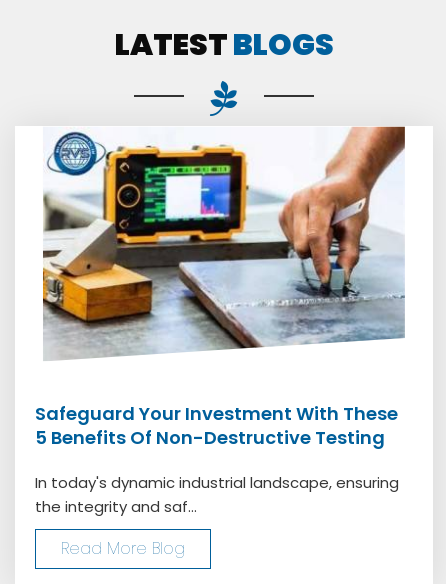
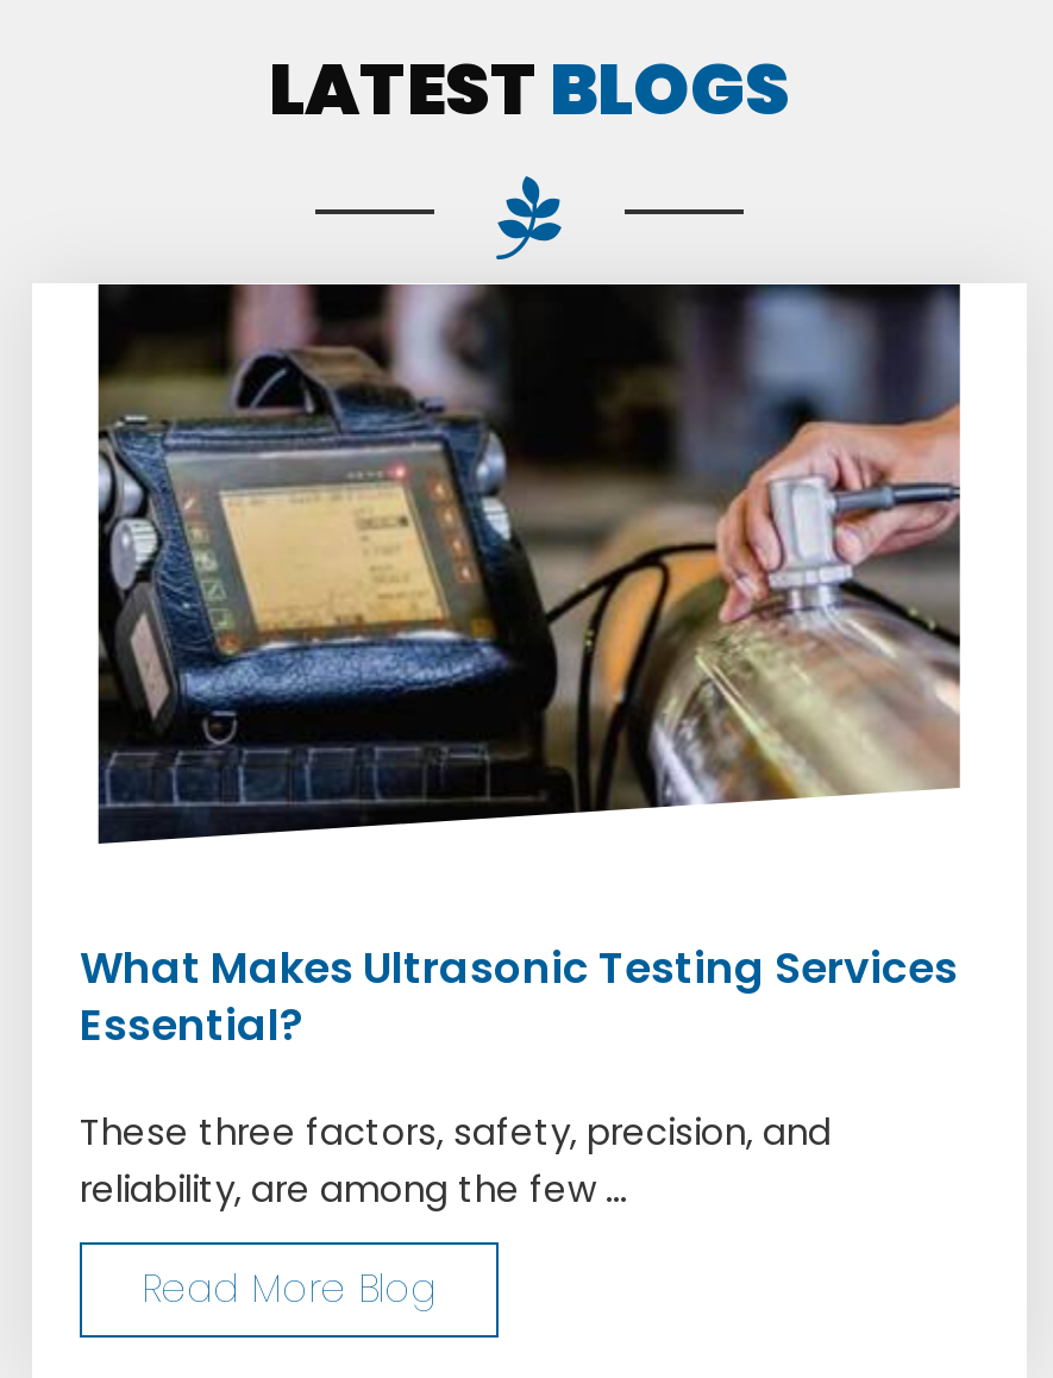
- [image]
+ [image]

- Safeguard Your Investment With These
- 5 Benefits Of Non-Destructive Testing
+ What Makes Ultrasonic Testing Services
+ Essential?

- In today's dynamic industrial landscape, ensuring
- the integrity and saf...
+ These three factors, safety, precision, and
+ reliability, are among the few ...
